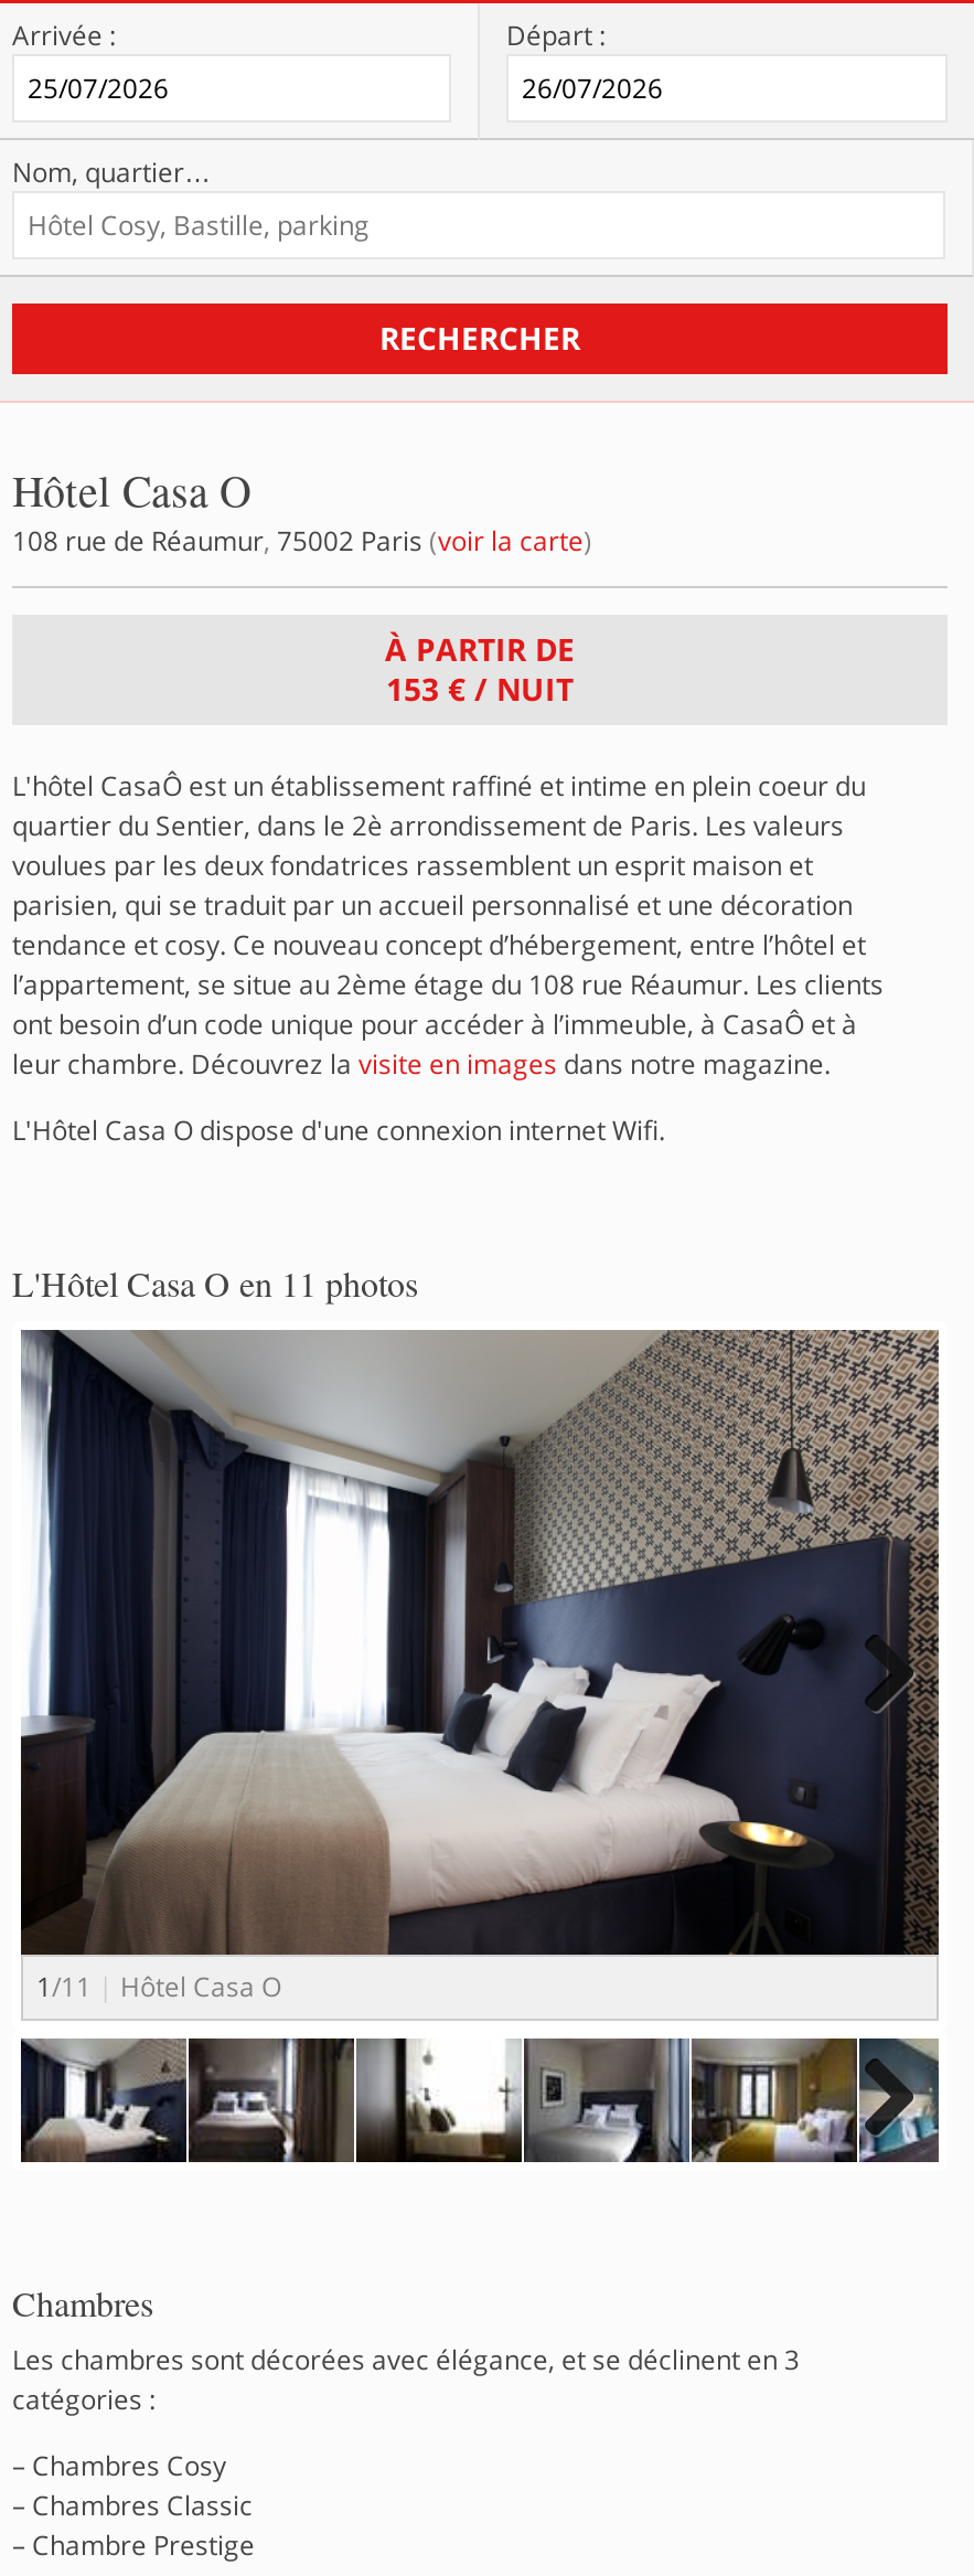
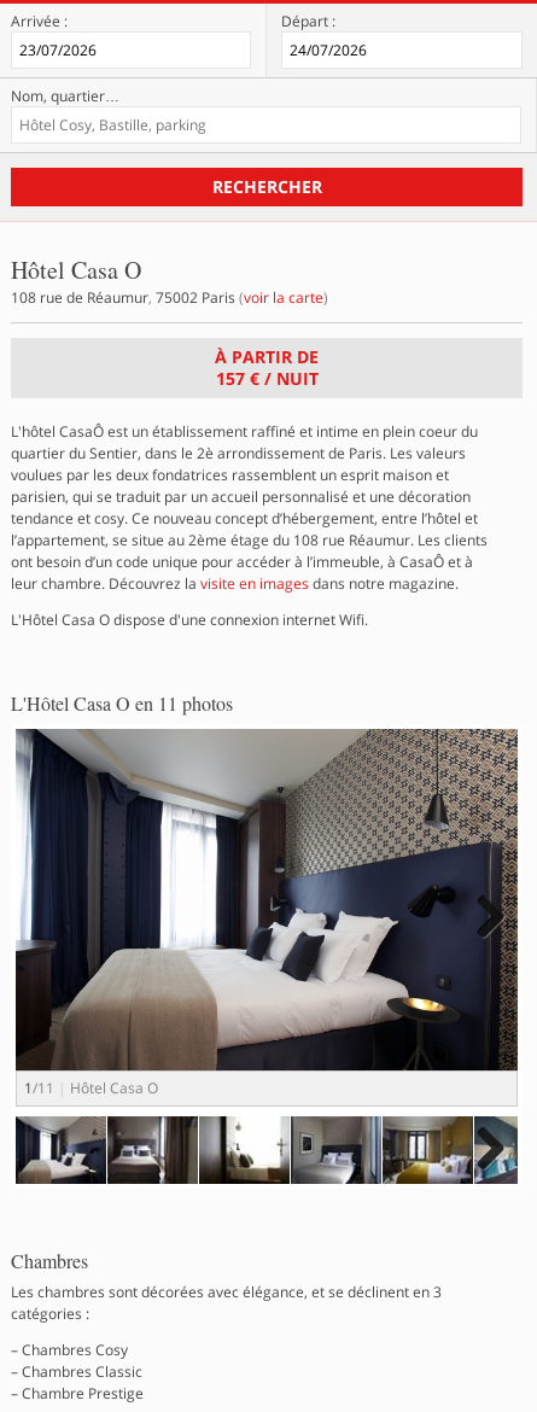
- 153 €/ NUIT
+ 157 €/ NUIT
